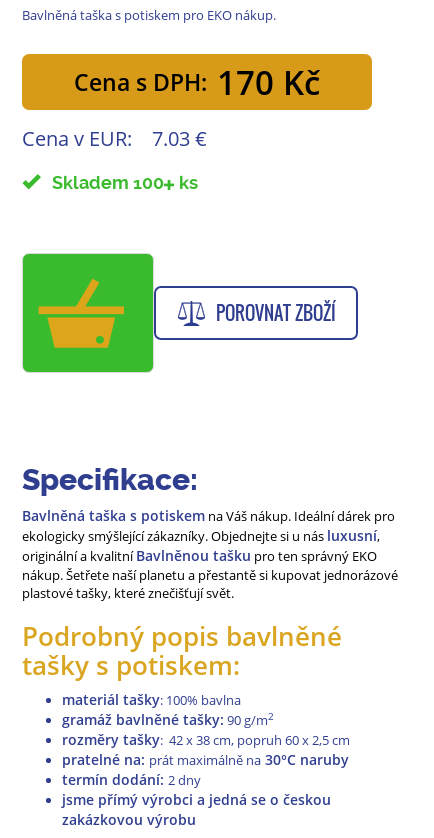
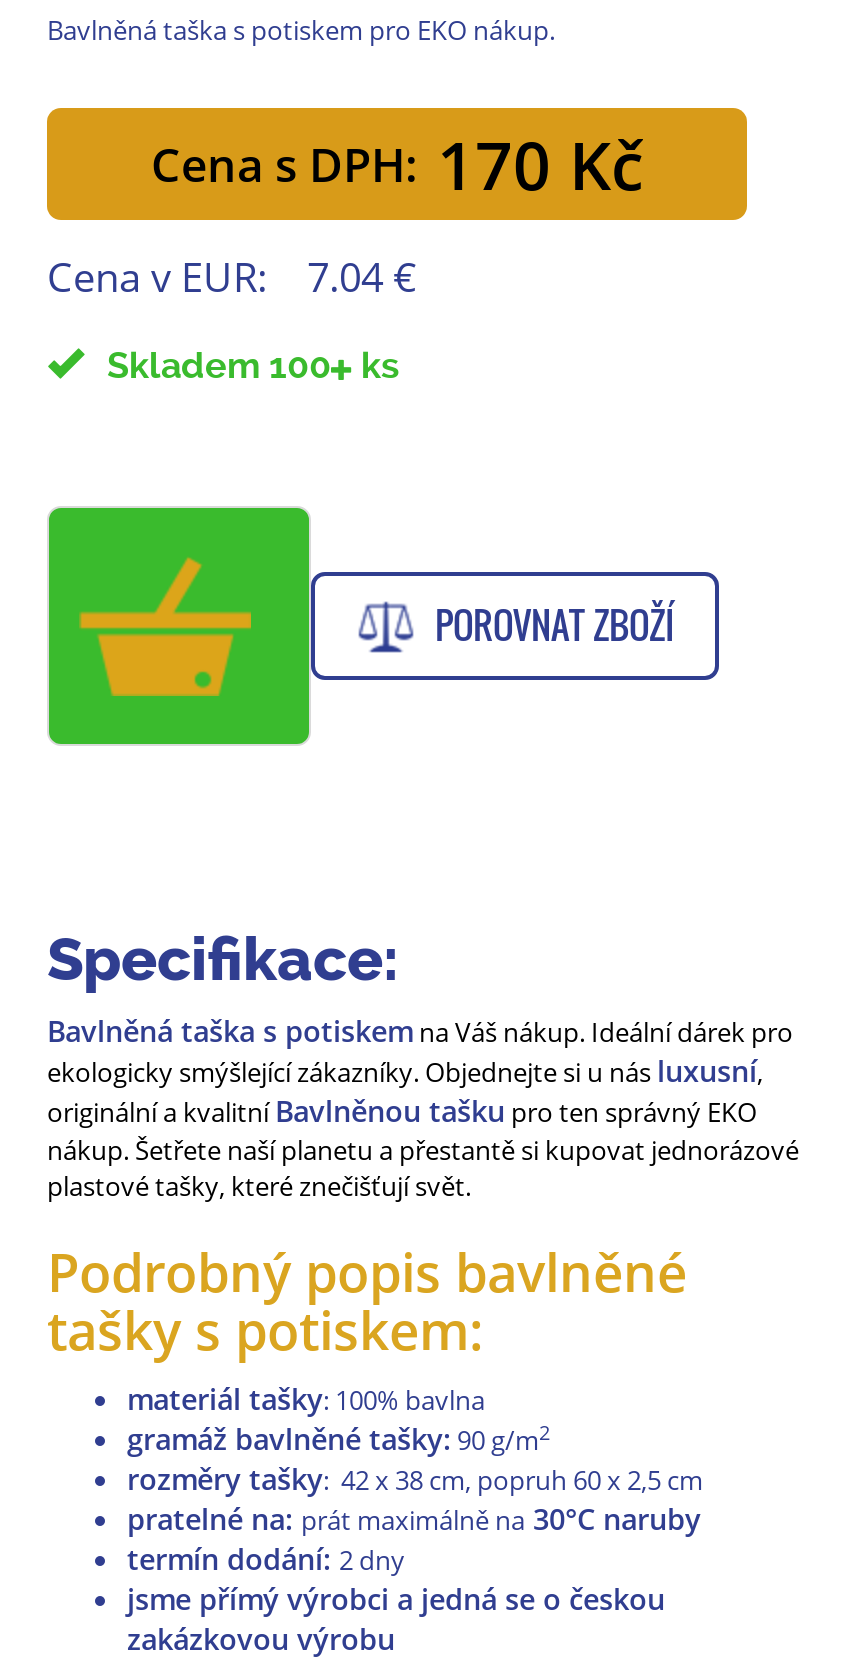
- Cena v EUR: 7.03 €
+ Cena v EUR: 7.04 €
